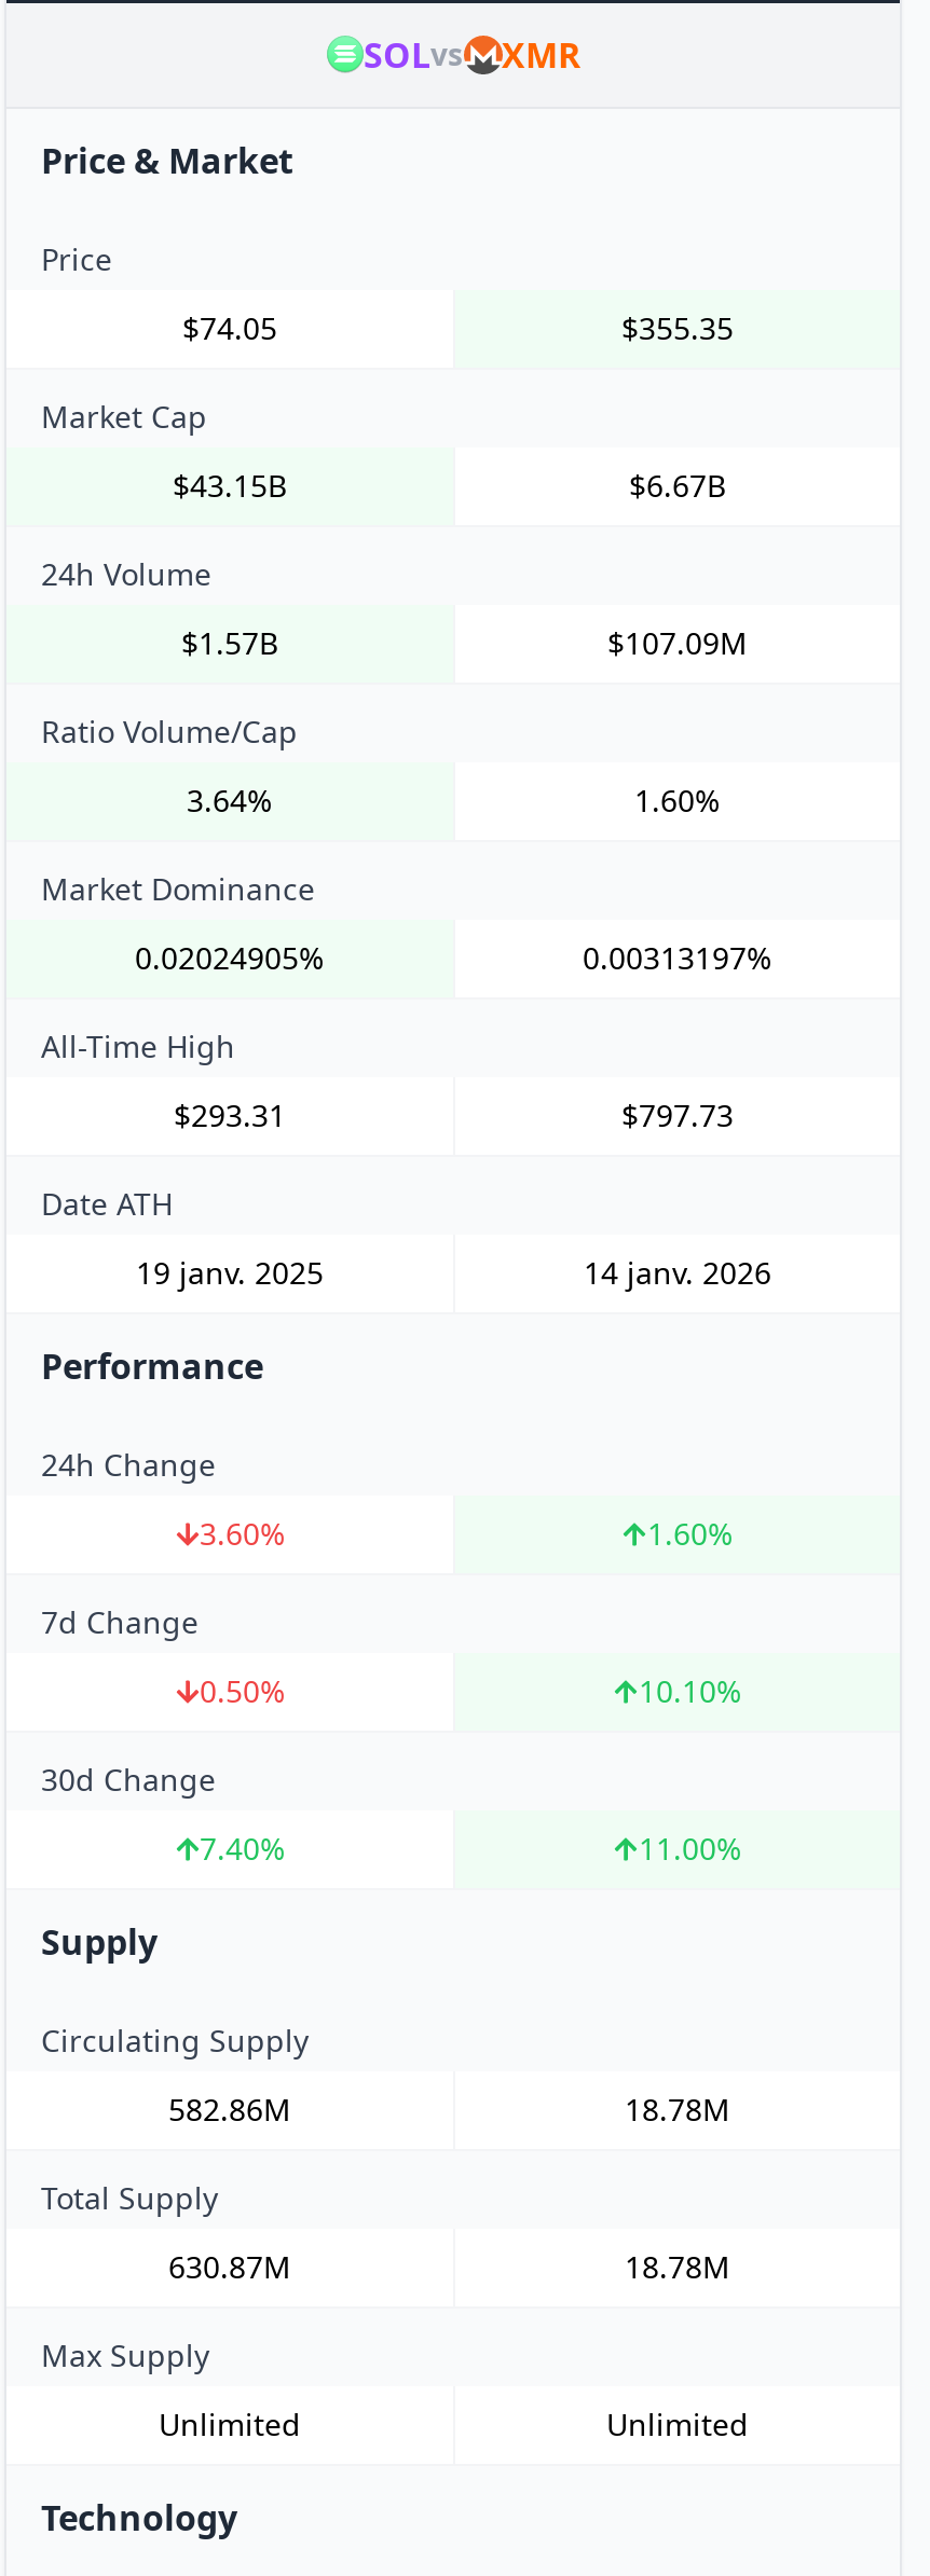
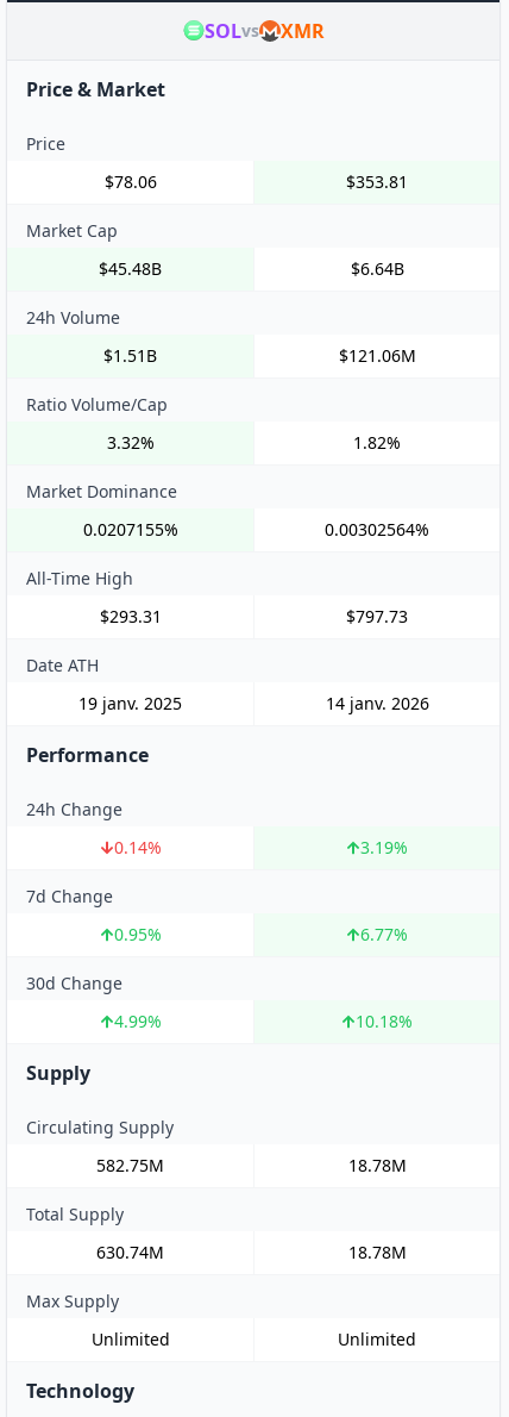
- $74.05
+ $78.06

- $355.35
+ $353.81

- $43.15B
- $6.67B
+ $45.48B
+ $6.64B

- $1.57B
- $107.09M
+ $1.51B
+ $121.06M

- 3.64%
+ 3.32%

- 1.60%
+ 1.82%

- 0.02024905%
+ 0.0207155%

- 0.00313197%
+ 0.00302564%

- 3.60%
+ 0.14%

- 1.60%
+ 3.19%

- 0.50%
+ 0.95%

- 10.10%
+ 6.77%

- 7.40%
+ 4.99%

- 11.00%
+ 10.18%

- 582.86M
+ 582.75M

- 630.87M
+ 630.74M
